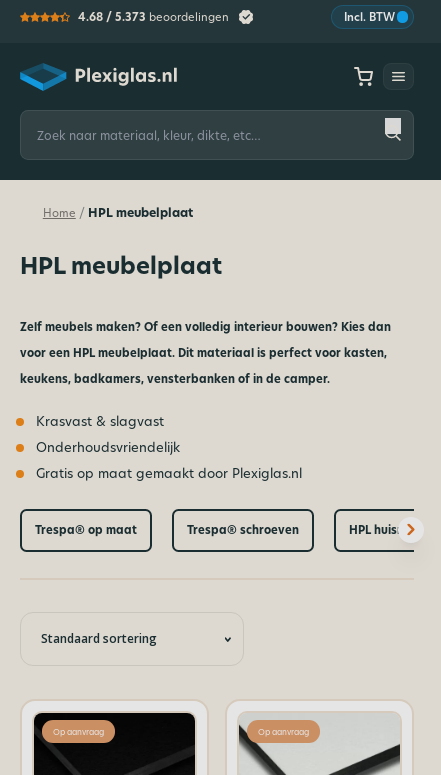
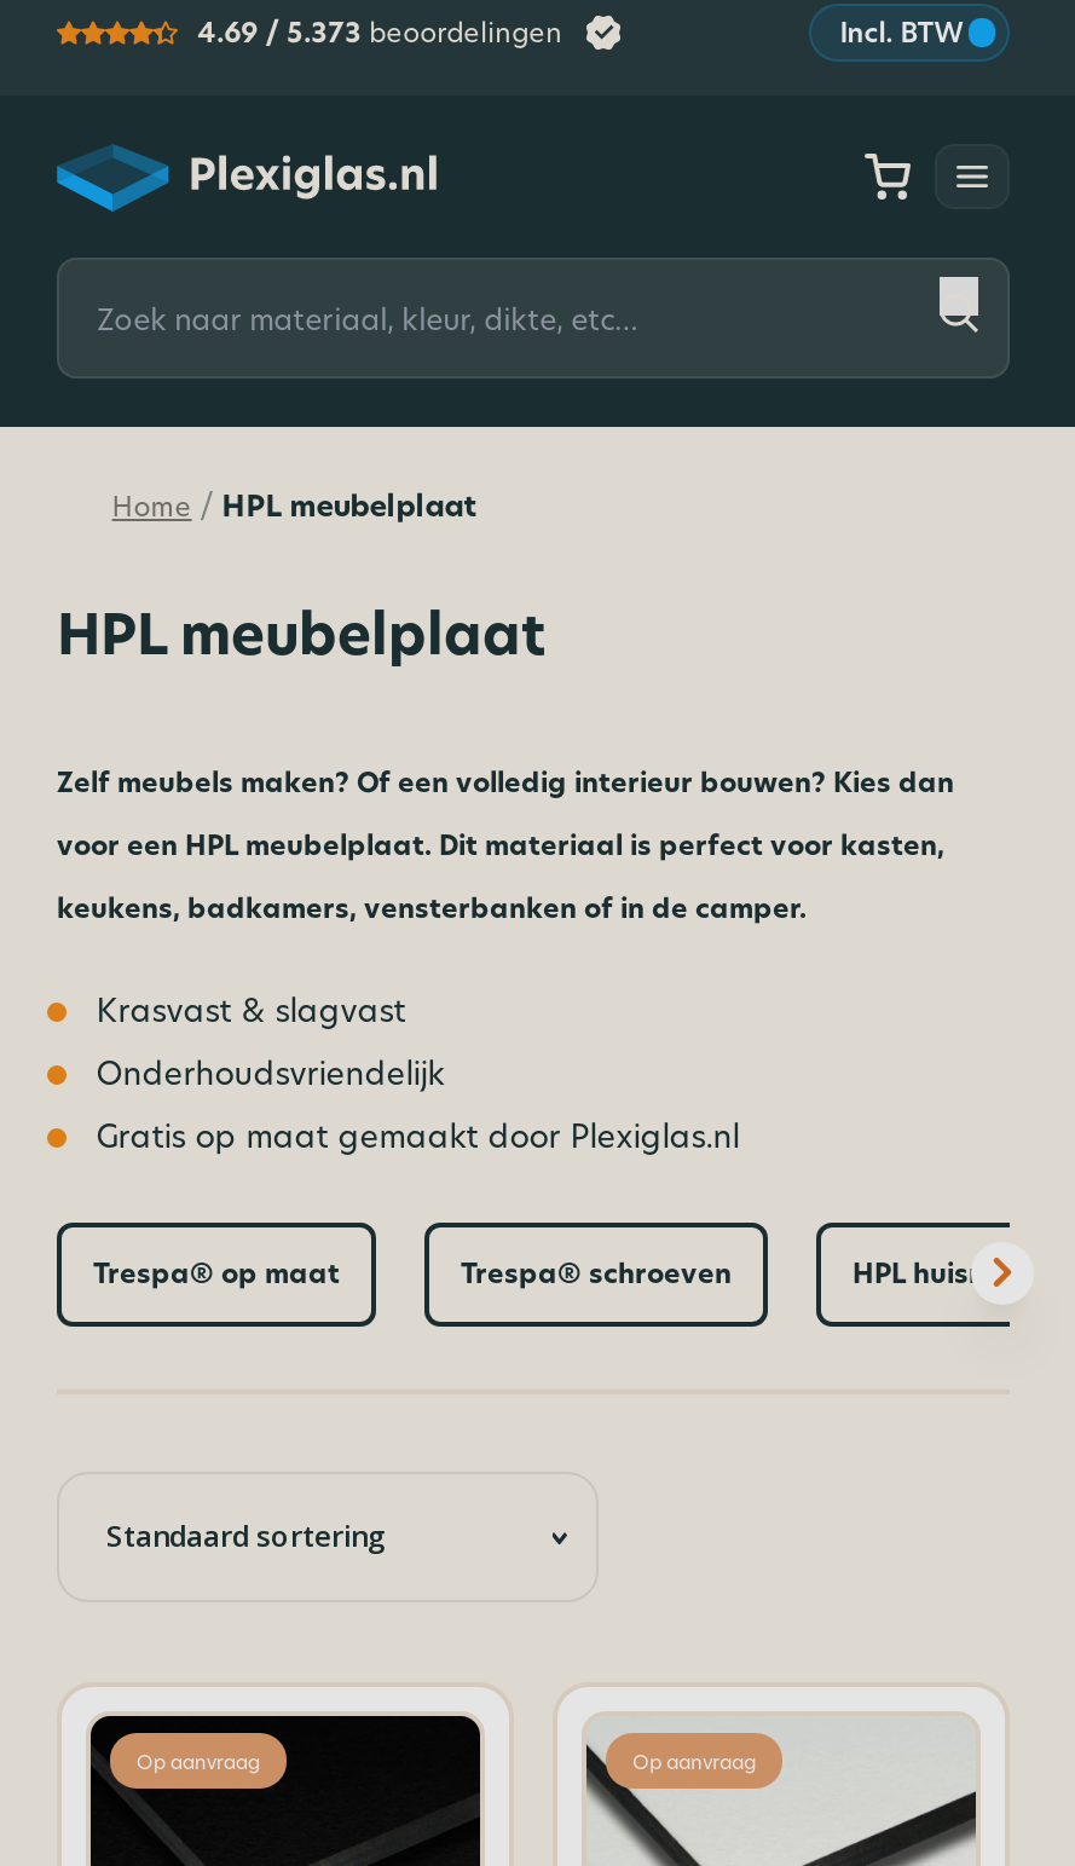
- 4.68 / 5.373 beoordelingen
+ 4.69 / 5.373 beoordelingen
